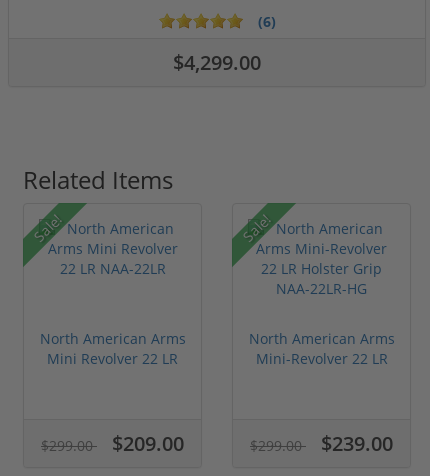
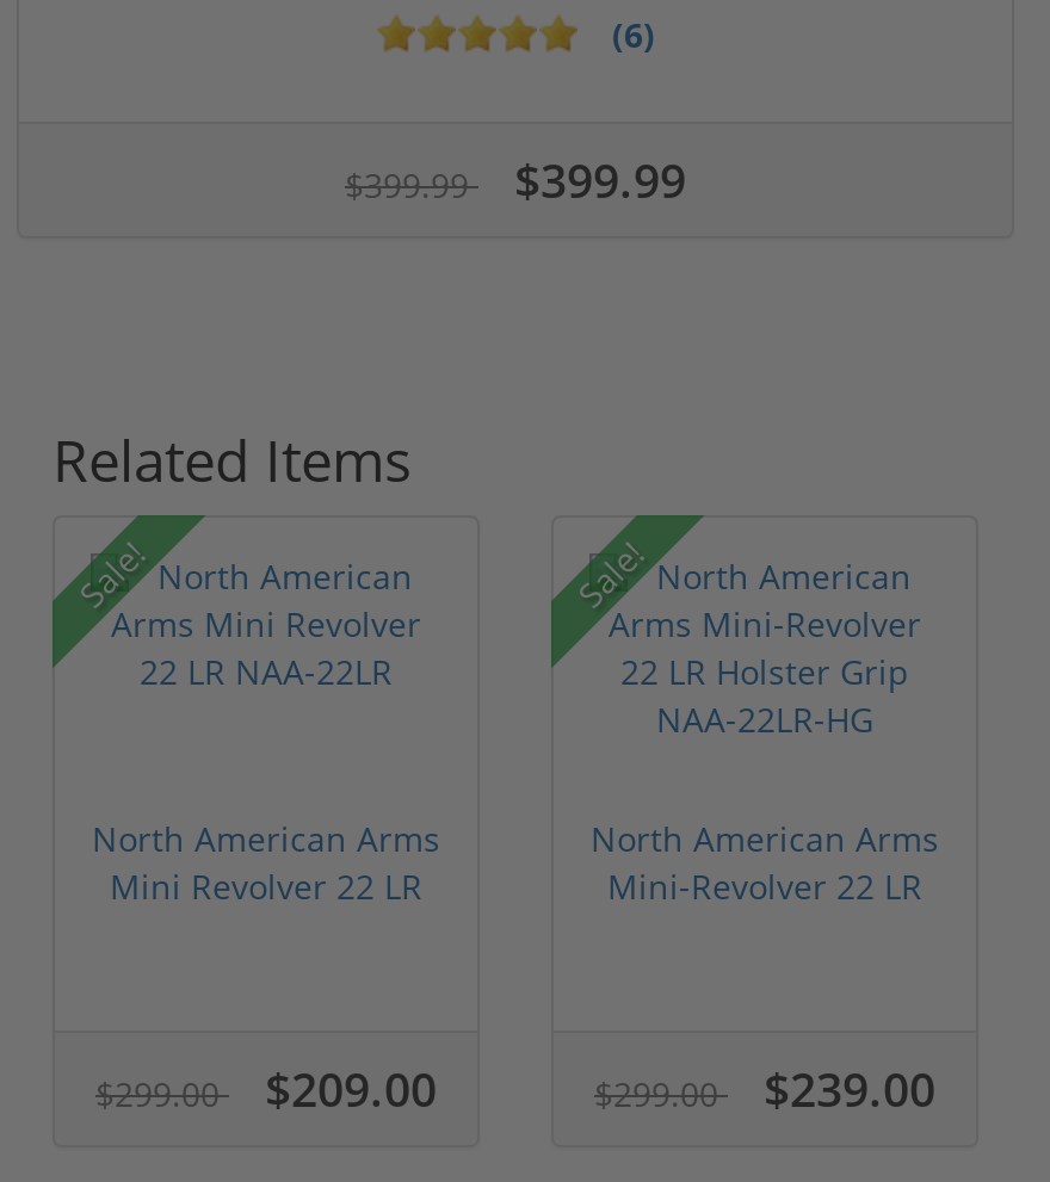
- $4,299.00
+ $399.99
+ $399.99
